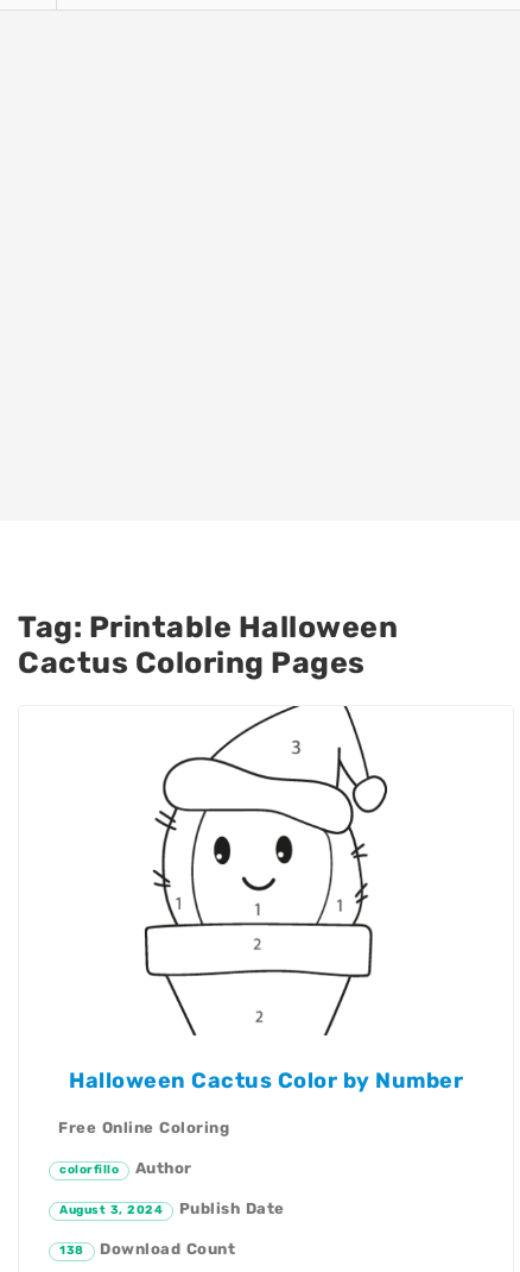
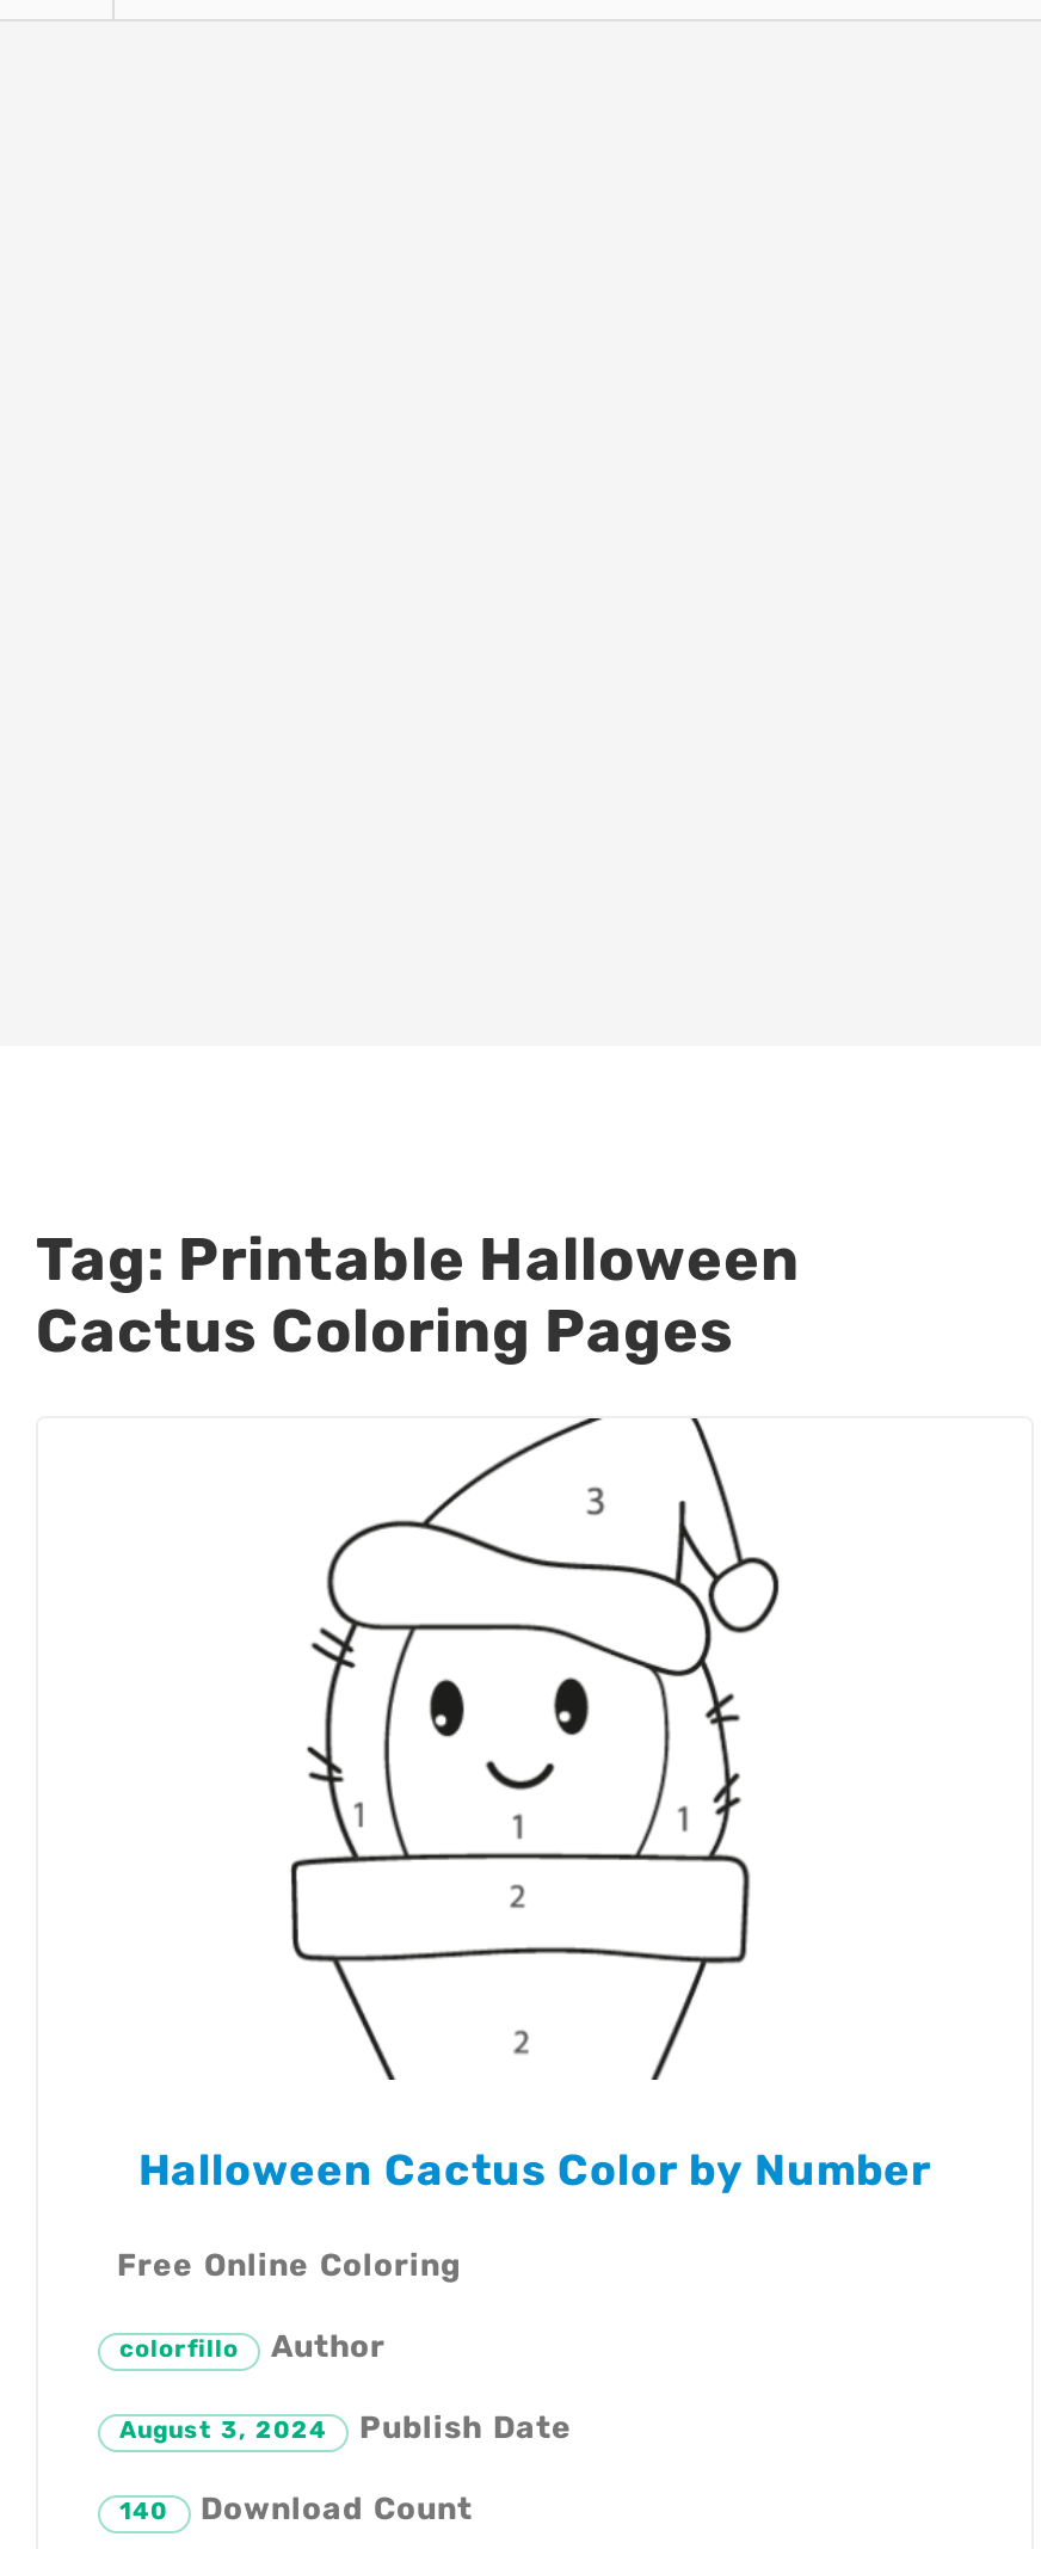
- 138 Download Count
+ 140 Download Count
